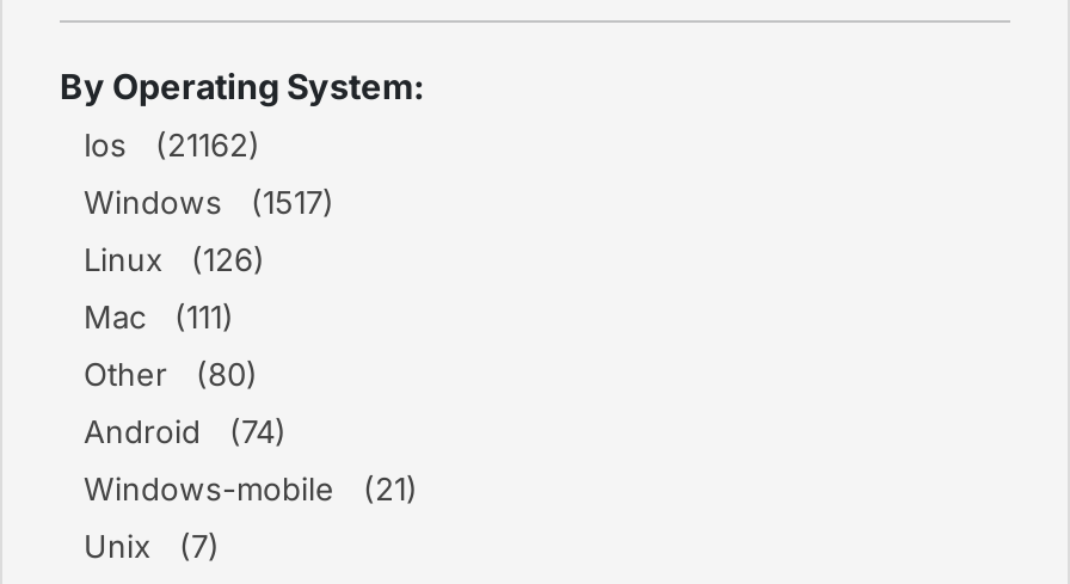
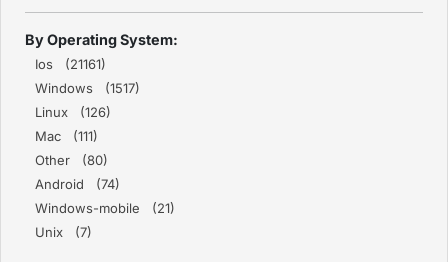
- Ios (21162)
+ Ios (21161)
